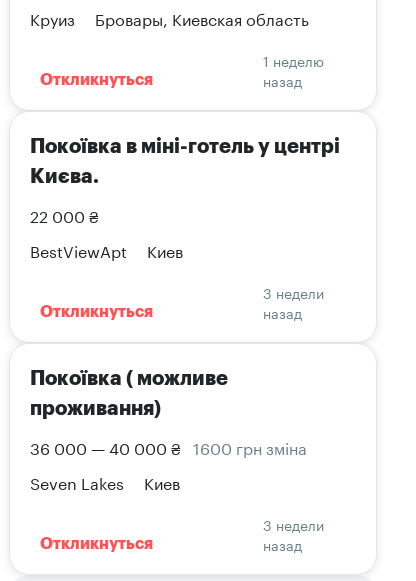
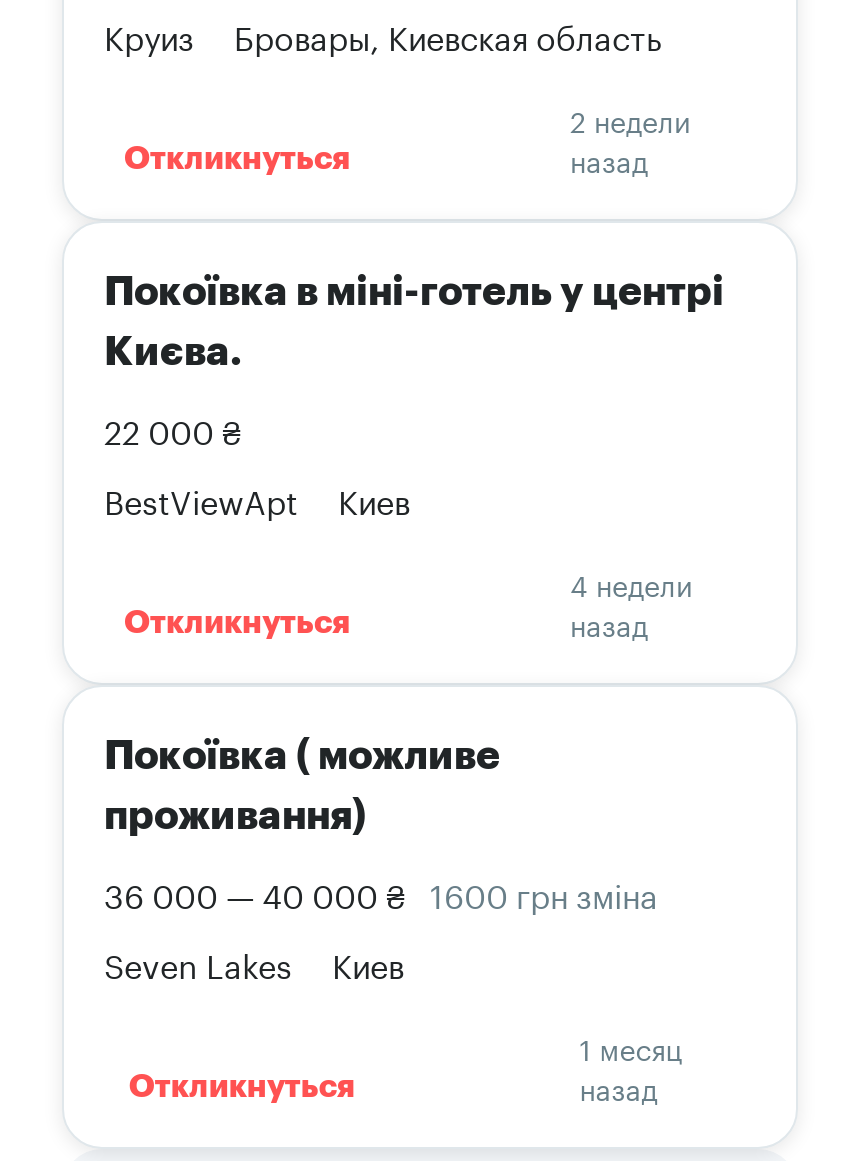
- 1 неделю
+ 2 недели

- 3 недели
+ 4 недели

- 3 недели
+ 1 месяц
